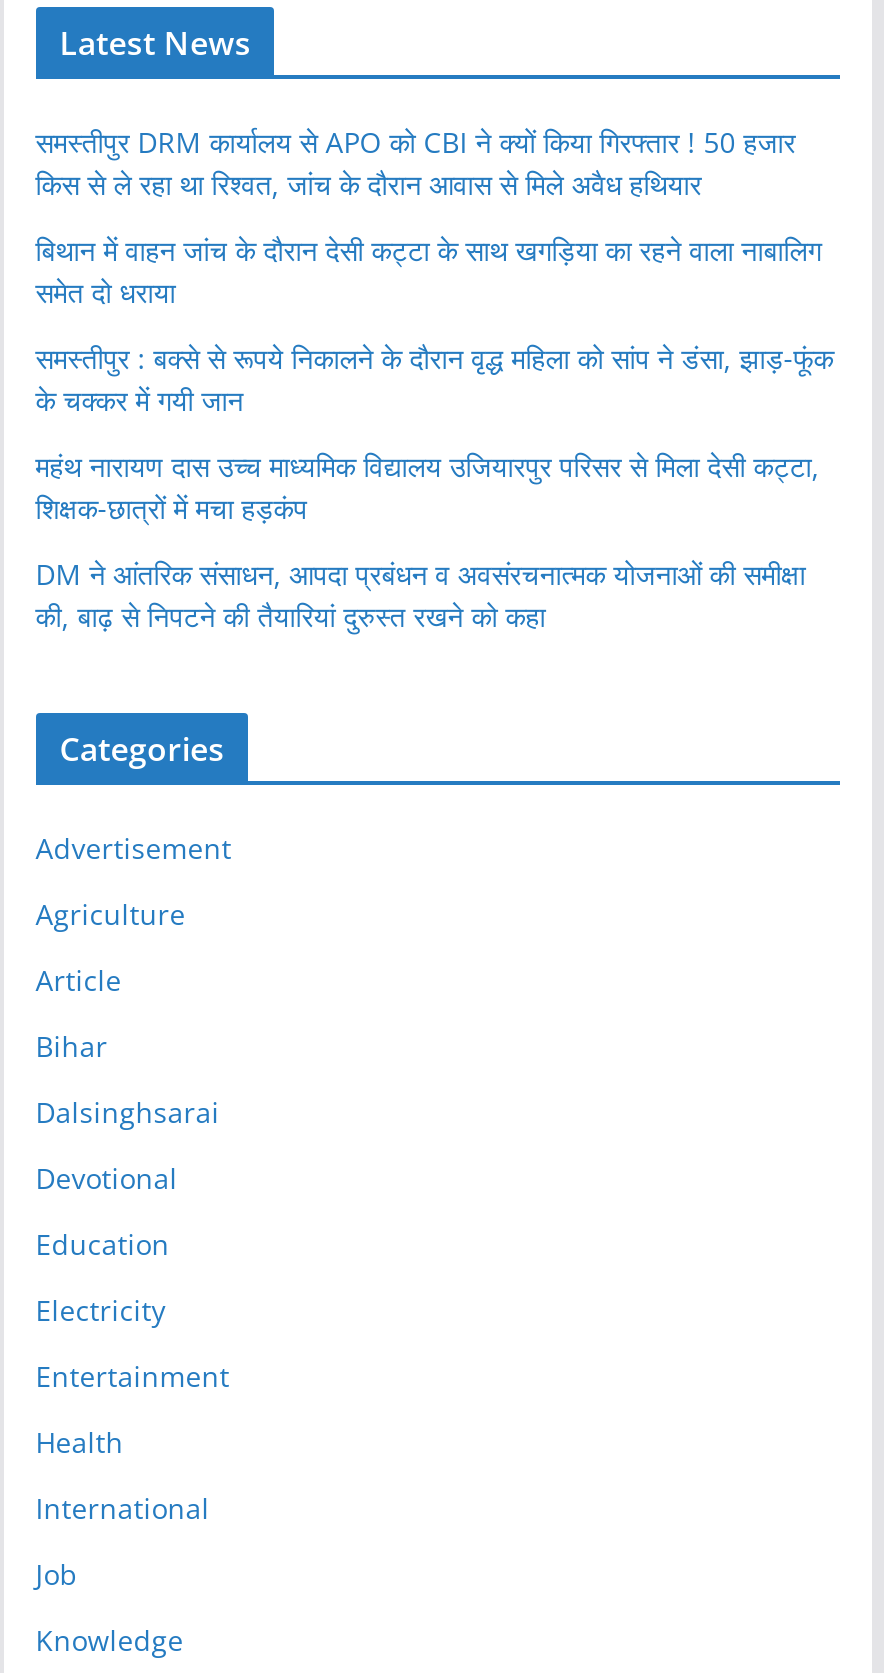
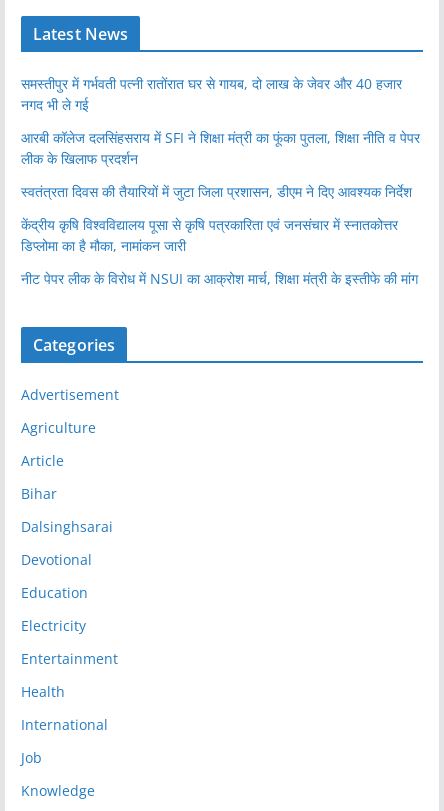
- समस्तीपुर DRM कार्यालय से APO को CBI ने क्यों किया गिरफ्तार ! 50 हजार
- किस से ले रहा था रिश्वत, जांच के दौरान आवास से मिले अवैध हथियार
+ समस्तीपुर में गर्भवती पत्नी रातोंरात घर से गायब, दो लाख के जेवर और 40 हजार
+ नगद भी ले गई

- बिथान में वाहन जांच के दौरान देसी कट्टा के साथ खगड़िया का रहने वाला नाबालिग
- समेत दो धराया
+ आरबी कॉलेज दलसिंहसराय में SFI ने शिक्षा मंत्री का फूंका पुतला, शिक्षा नीति व पेपर
+ लीक के खिलाफ प्रदर्शन

- समस्तीपुर : बक्से से रूपये निकालने के दौरान वृद्ध महिला को सांप ने डंसा, झाड़-फूंक
- के चक्कर में गयी जान
+ स्वतंत्रता दिवस की तैयारियों में जुटा जिला प्रशासन, डीएम ने दिए आवश्यक निर्देश

- महंथ नारायण दास उच्च माध्यमिक विद्यालय उजियारपुर परिसर से मिला देसी कट्टा,
- शिक्षक-छात्रों में मचा हड़कंप
+ केंद्रीय कृषि विश्वविद्यालय पूसा से कृषि पत्रकारिता एवं जनसंचार में स्नातकोत्तर
+ डिप्लोमा का है मौका, नामांकन जारी

- DM ने आंतरिक संसाधन, आपदा प्रबंधन व अवसंरचनात्मक योजनाओं की समीक्षा
- की, बाढ़ से निपटने की तैयारियां दुरुस्त रखने को कहा
+ नीट पेपर लीक के विरोध में NSUI का आक्रोश मार्च, शिक्षा मंत्री के इस्तीफे की मांग
